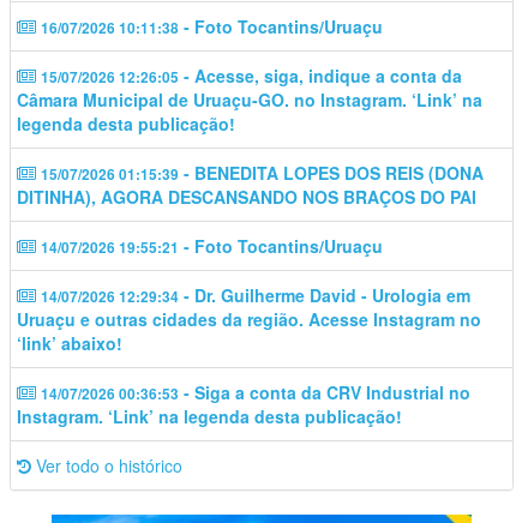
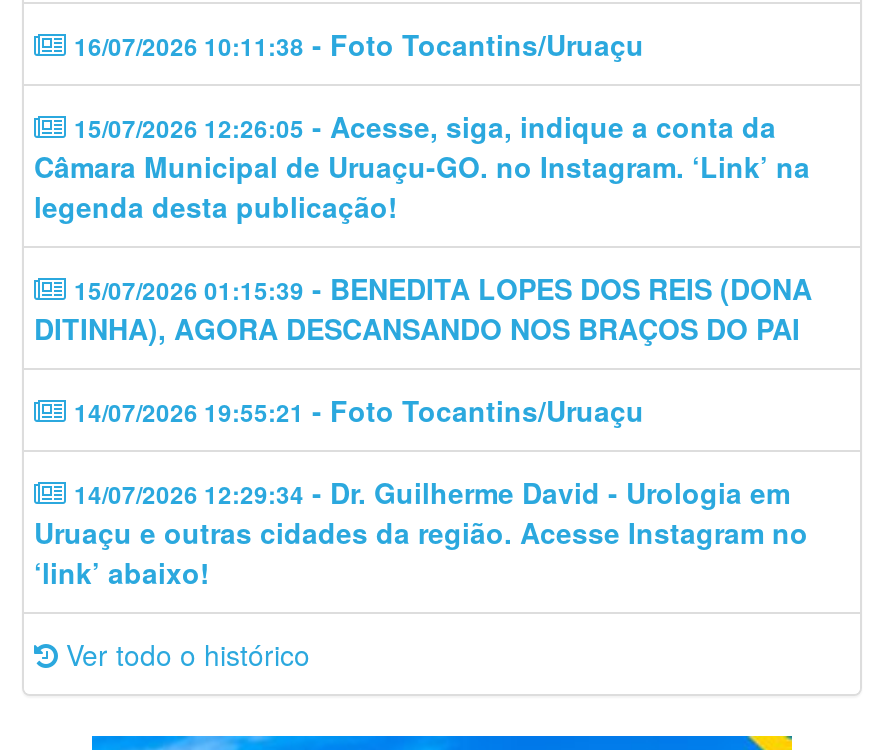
- 14/07/2026 00:36:53 - Siga a conta da CRV Industrial no
- Instagram. ‘Link’ na legenda desta publicação!
